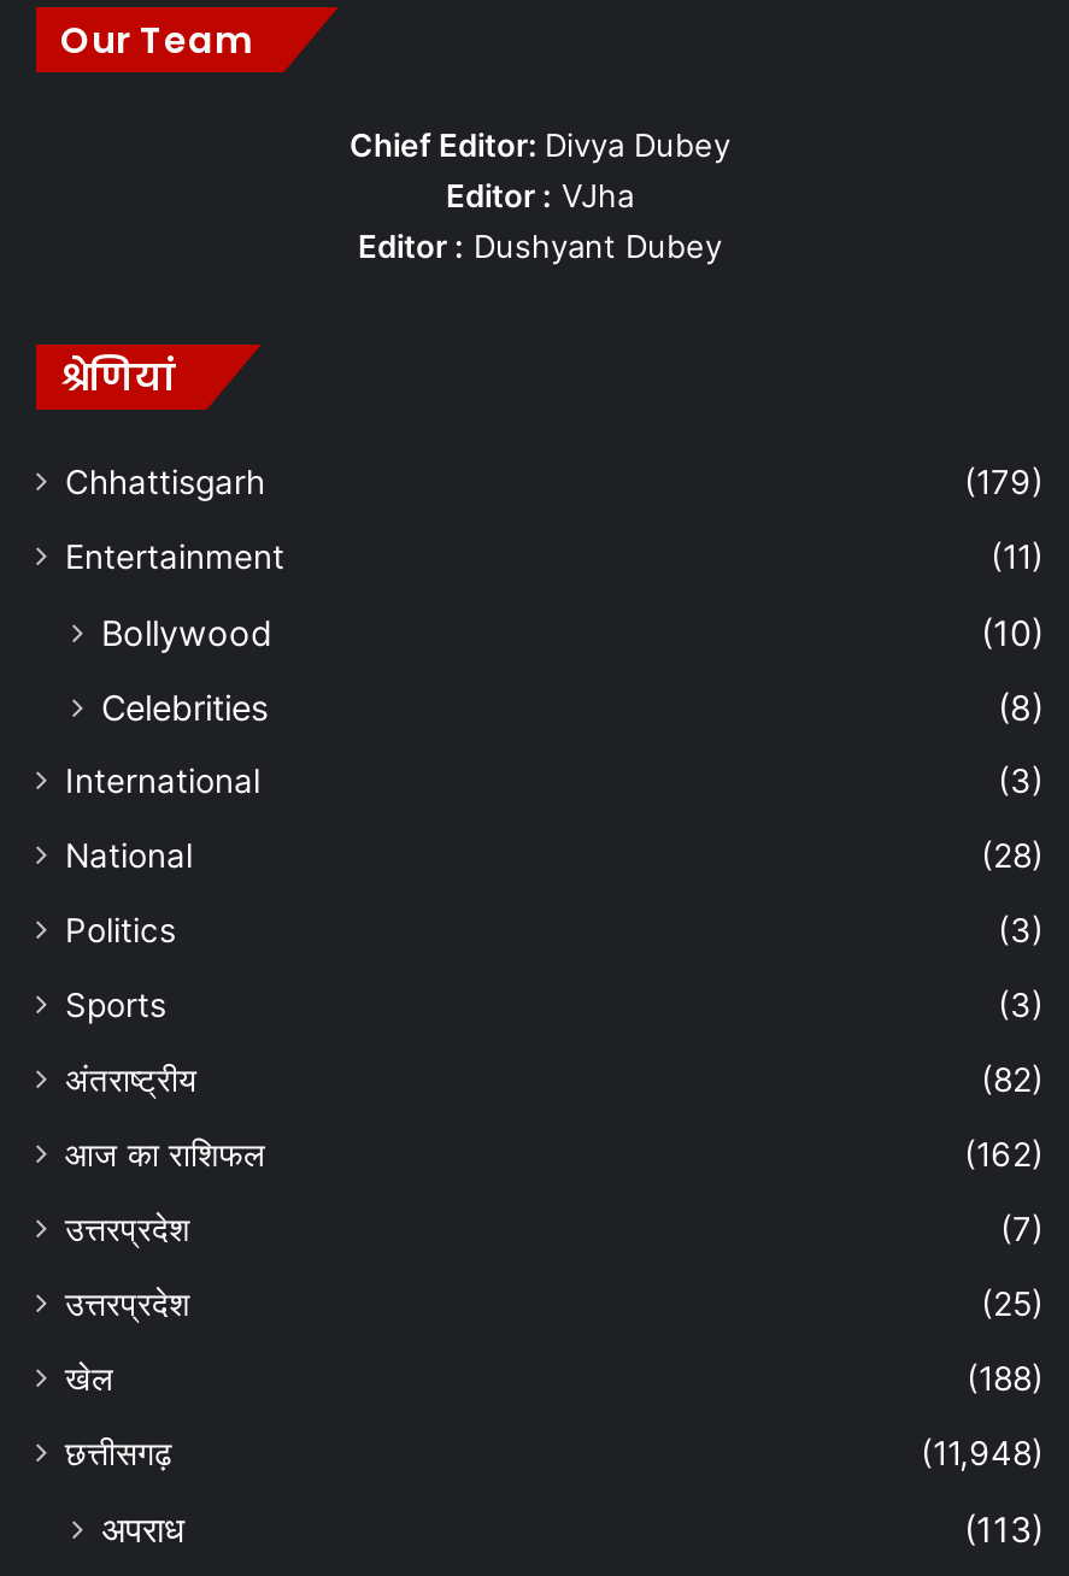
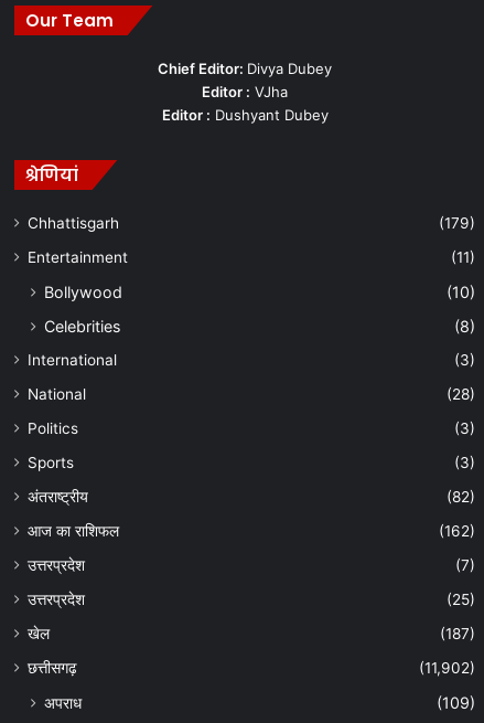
- (188)
+ (187)

- (11,948)
+ (11,902)

- (113)
+ (109)
